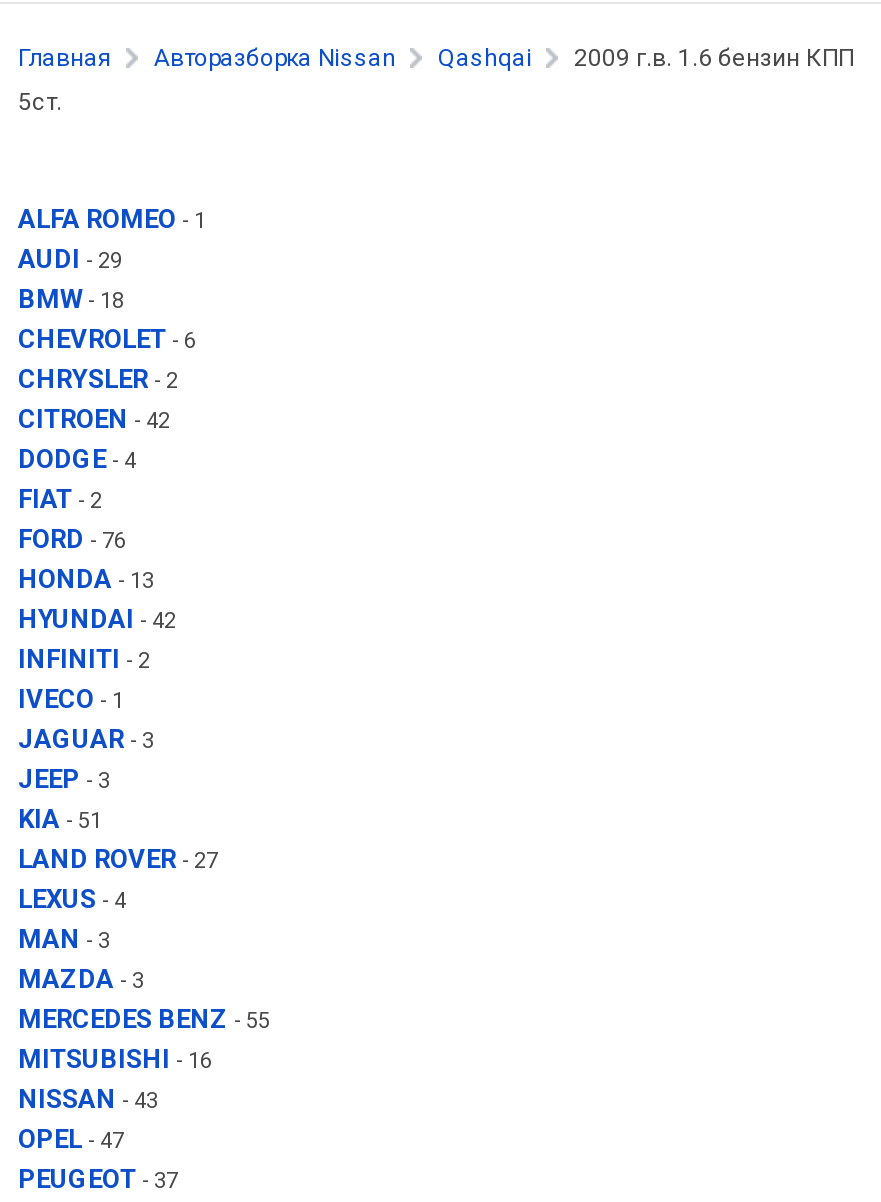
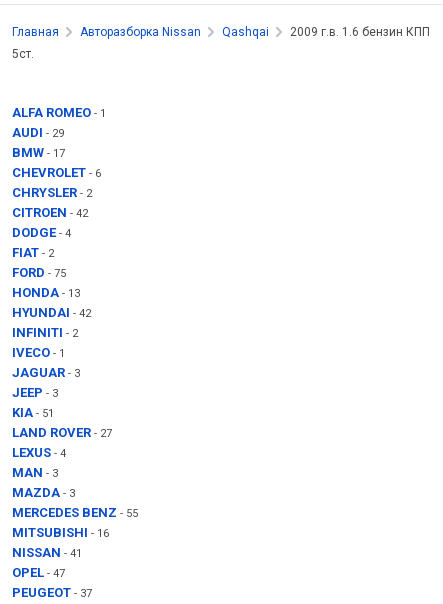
- BMW - 18
+ BMW - 17

- FORD - 76
+ FORD - 75

- NISSAN - 43
+ NISSAN - 41
